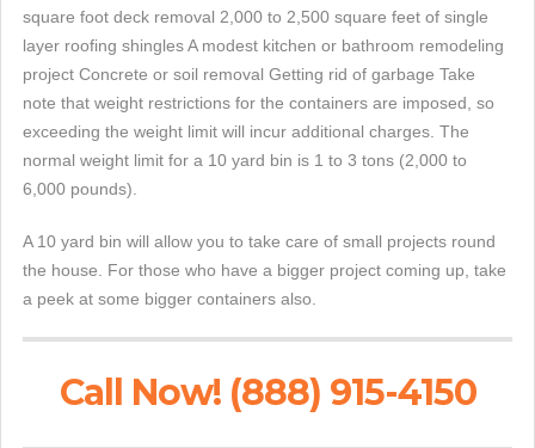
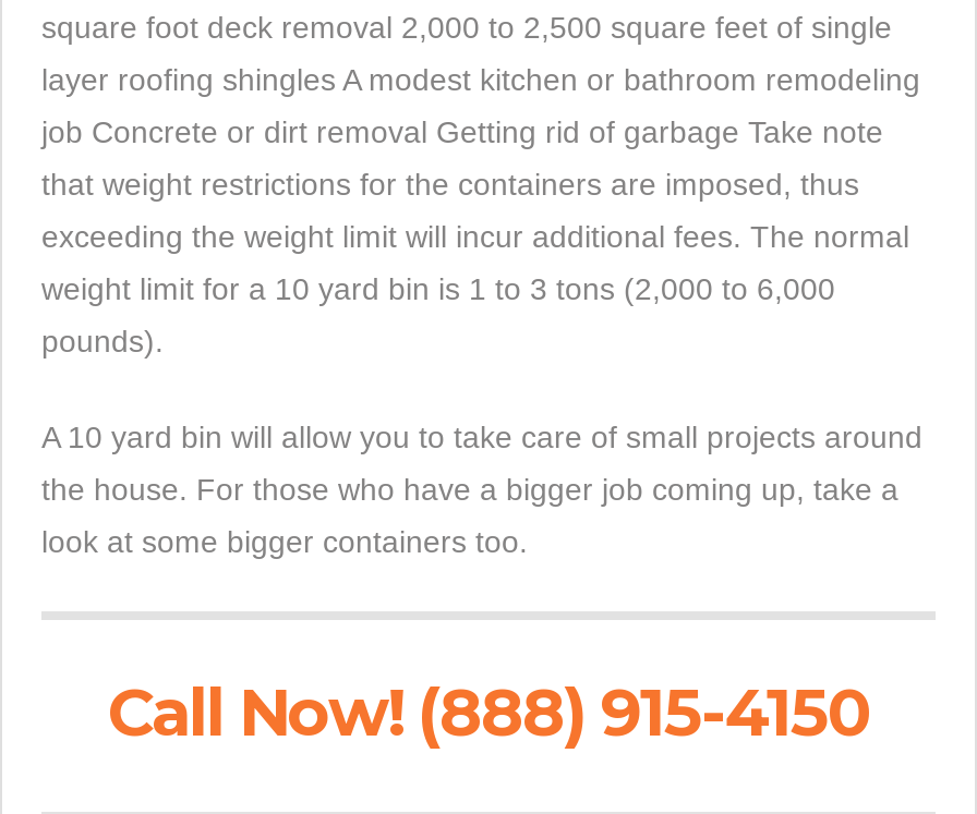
- project Concrete or soil removal Getting rid of garbage Take
+ job Concrete or dirt removal Getting rid of garbage Take note

- note that weight restrictions for the containers are imposed, so
+ that weight restrictions for the containers are imposed, thus

- exceeding the weight limit will incur additional charges. The
+ exceeding the weight limit will incur additional fees. The normal

- normal weight limit for a 10 yard bin is 1 to 3 tons (2,000 to
+ weight limit for a 10 yard bin is 1 to 3 tons (2,000 to 6,000

- 6,000 pounds).
+ pounds).

- A 10 yard bin will allow you to take care of small projects round
+ A 10 yard bin will allow you to take care of small projects around

- the house. For those who have a bigger project coming up, take
+ the house. For those who have a bigger job coming up, take a

- a peek at some bigger containers also.
+ look at some bigger containers too.
